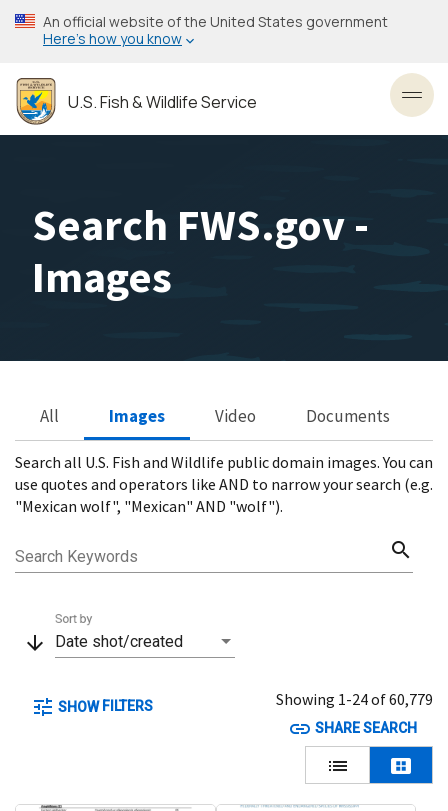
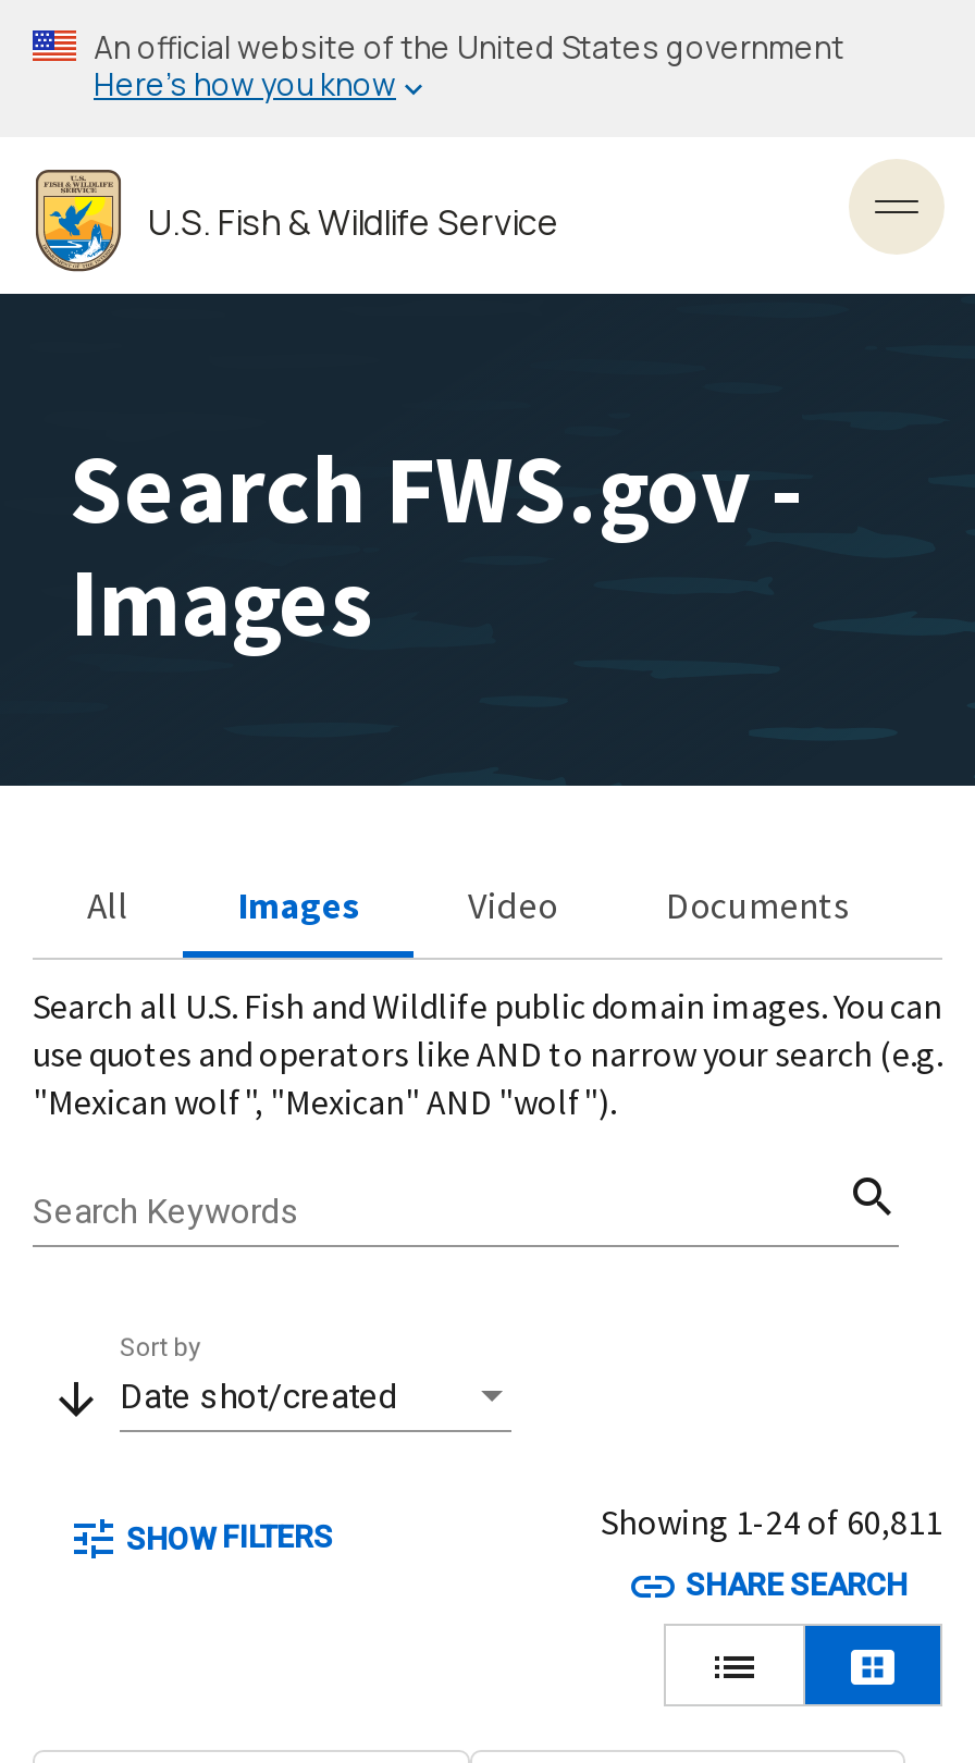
- Showing 1-24 of 60,779
+ Showing 1-24 of 60,811
